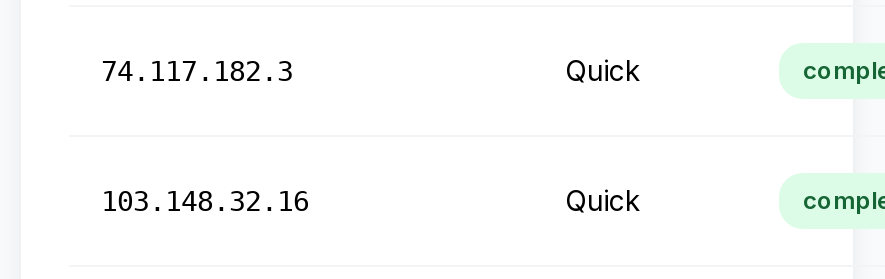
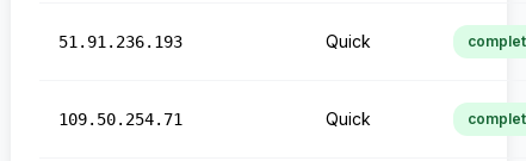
- 74.117.182.3
+ 51.91.236.193

- 103.148.32.16
+ 109.50.254.71
